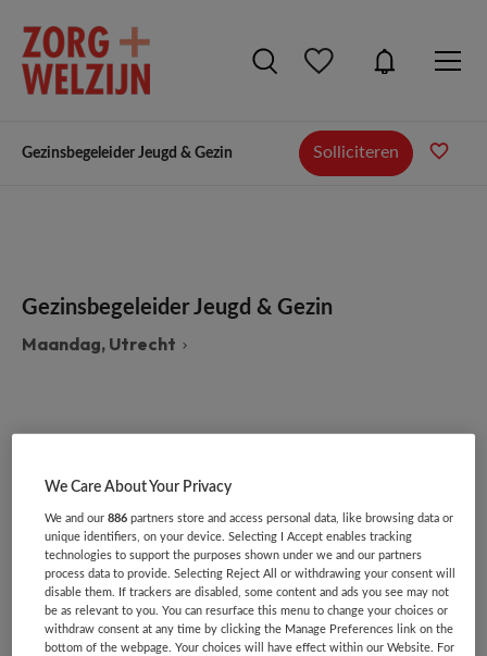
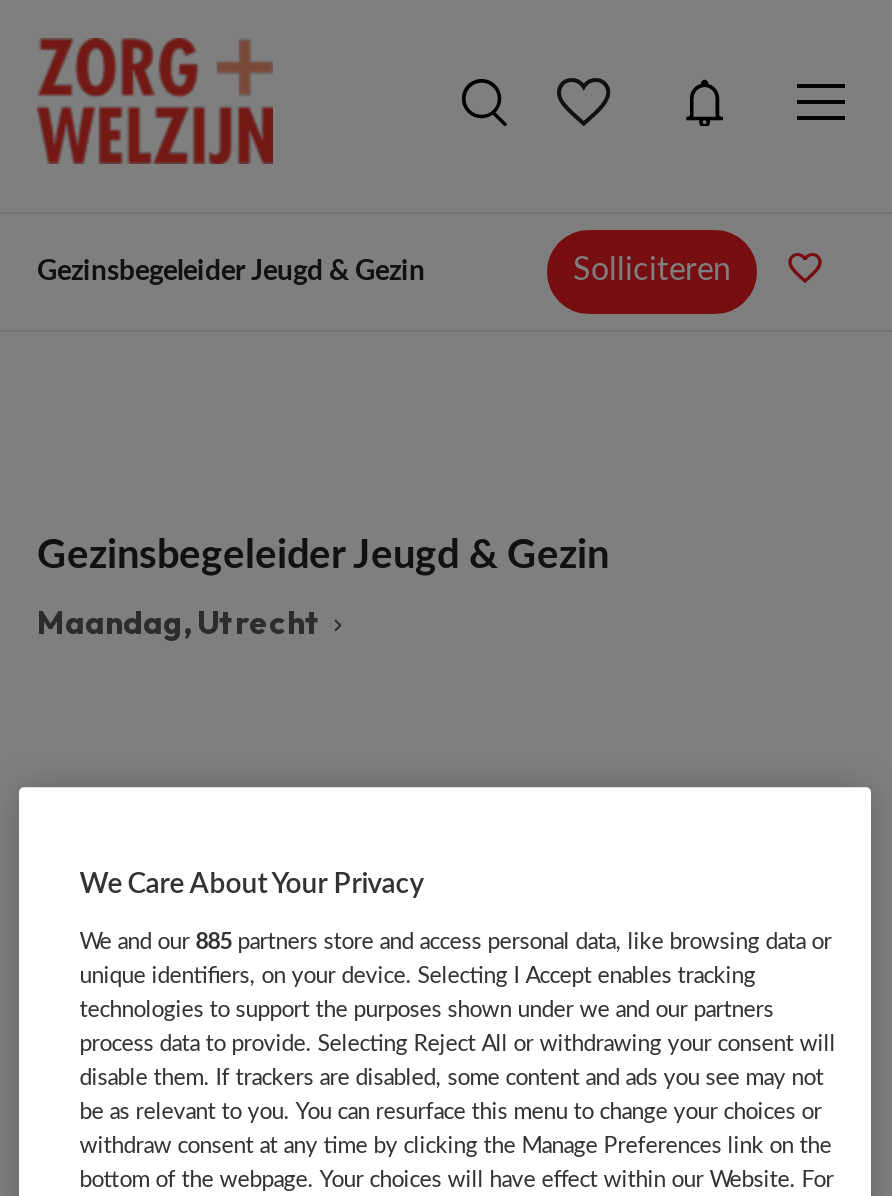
- We and our 886 partners store and access personal data, like browsing data or
+ We and our 885 partners store and access personal data, like browsing data or
